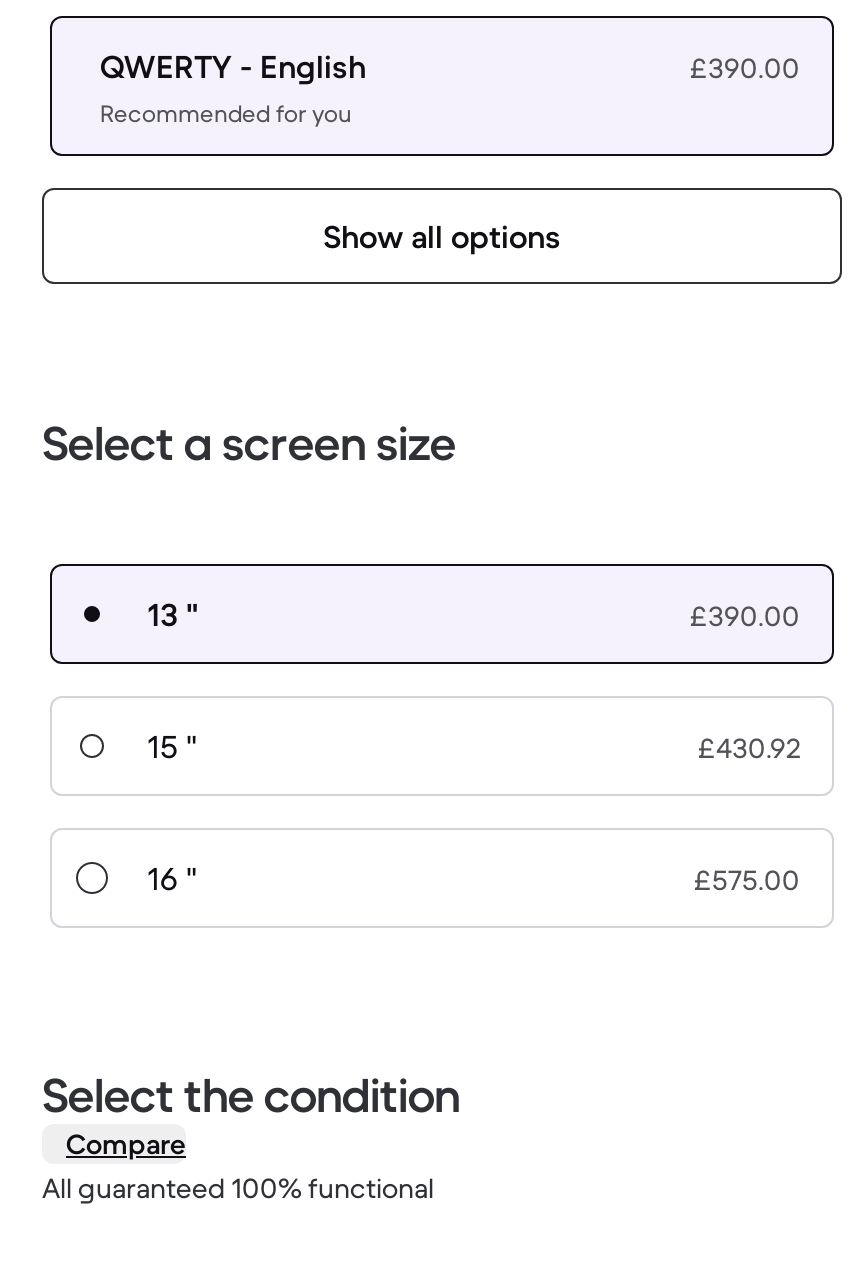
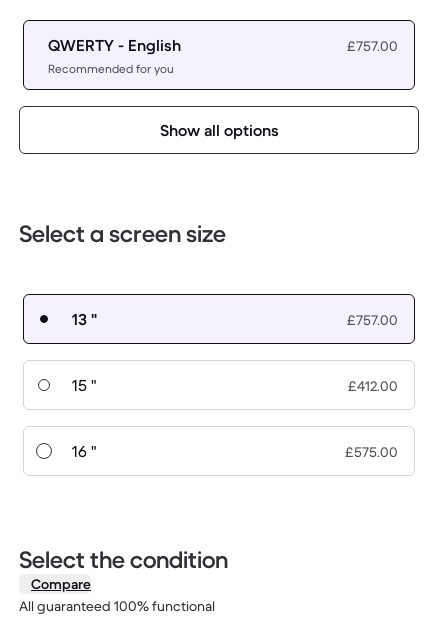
- £390.00
+ £757.00

- £390.00
+ £757.00

- £430.92
+ £412.00
